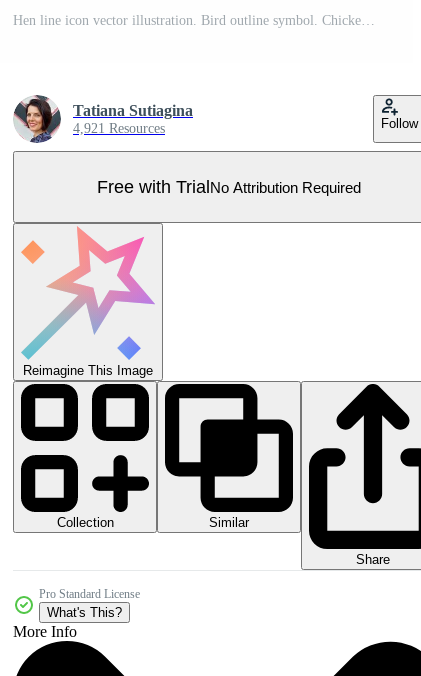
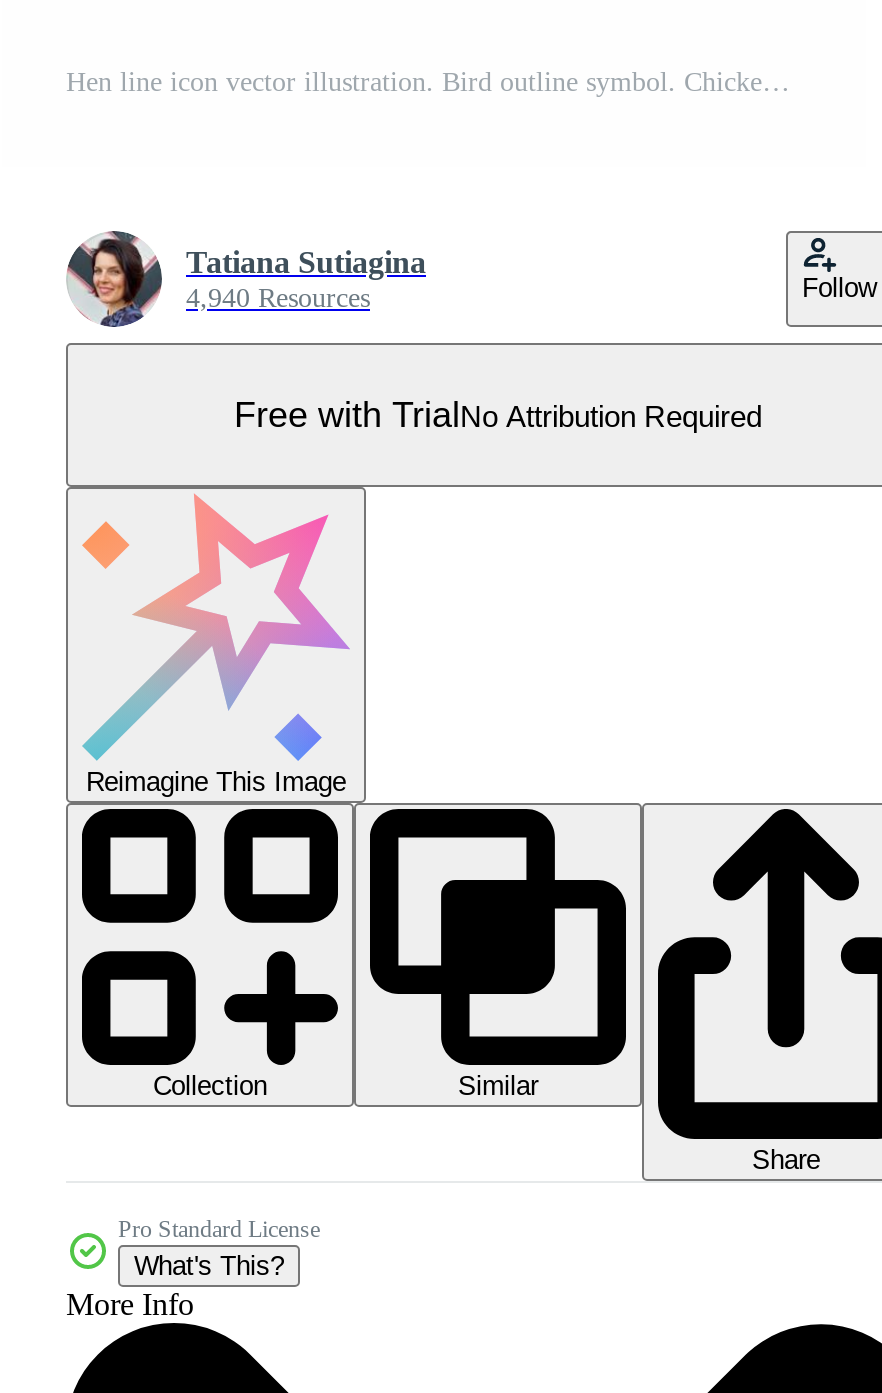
- 4,921 Resources
+ 4,940 Resources
